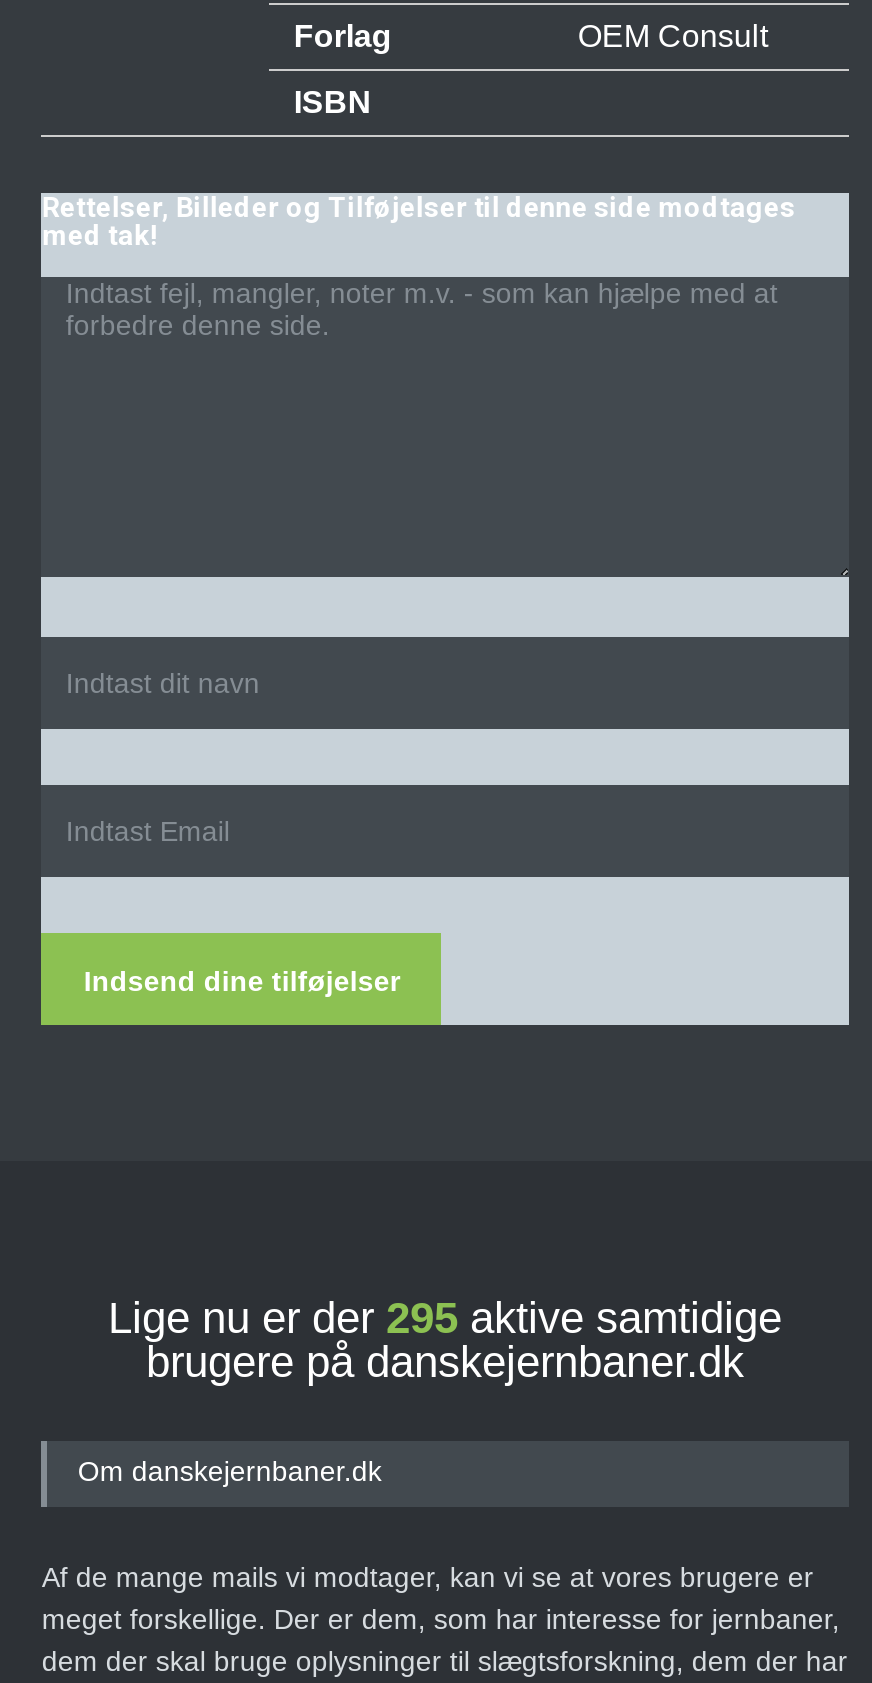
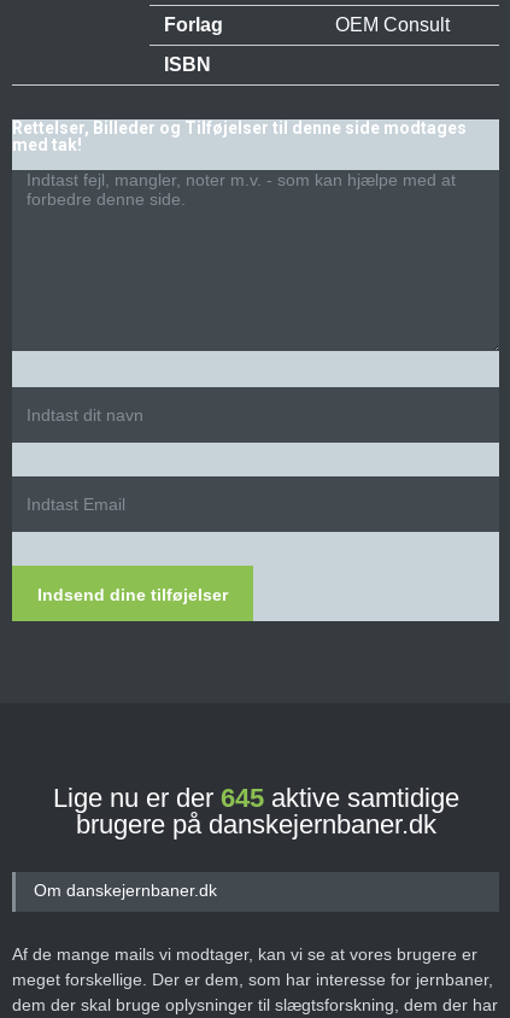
- Lige nu er der 295 aktive samtidige
+ Lige nu er der 645 aktive samtidige
